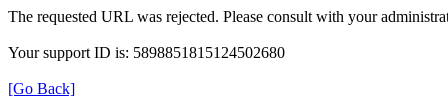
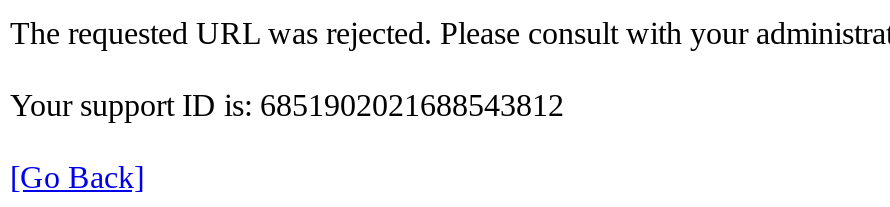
- Your support ID is: 5898851815124502680
+ Your support ID is: 6851902021688543812
